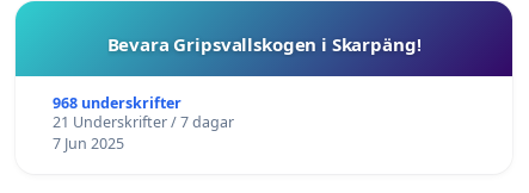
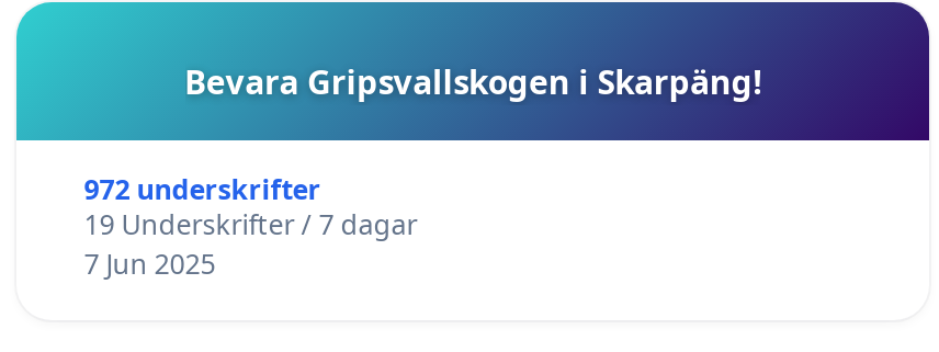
- 968 underskrifter
+ 972 underskrifter

- 21 Underskrifter / 7 dagar
+ 19 Underskrifter / 7 dagar
